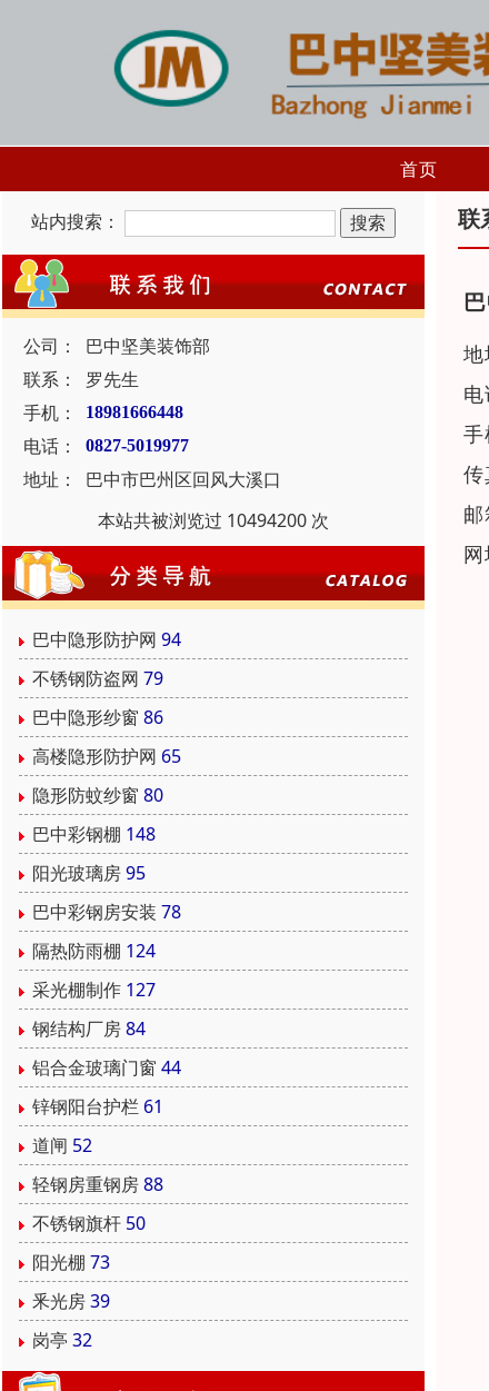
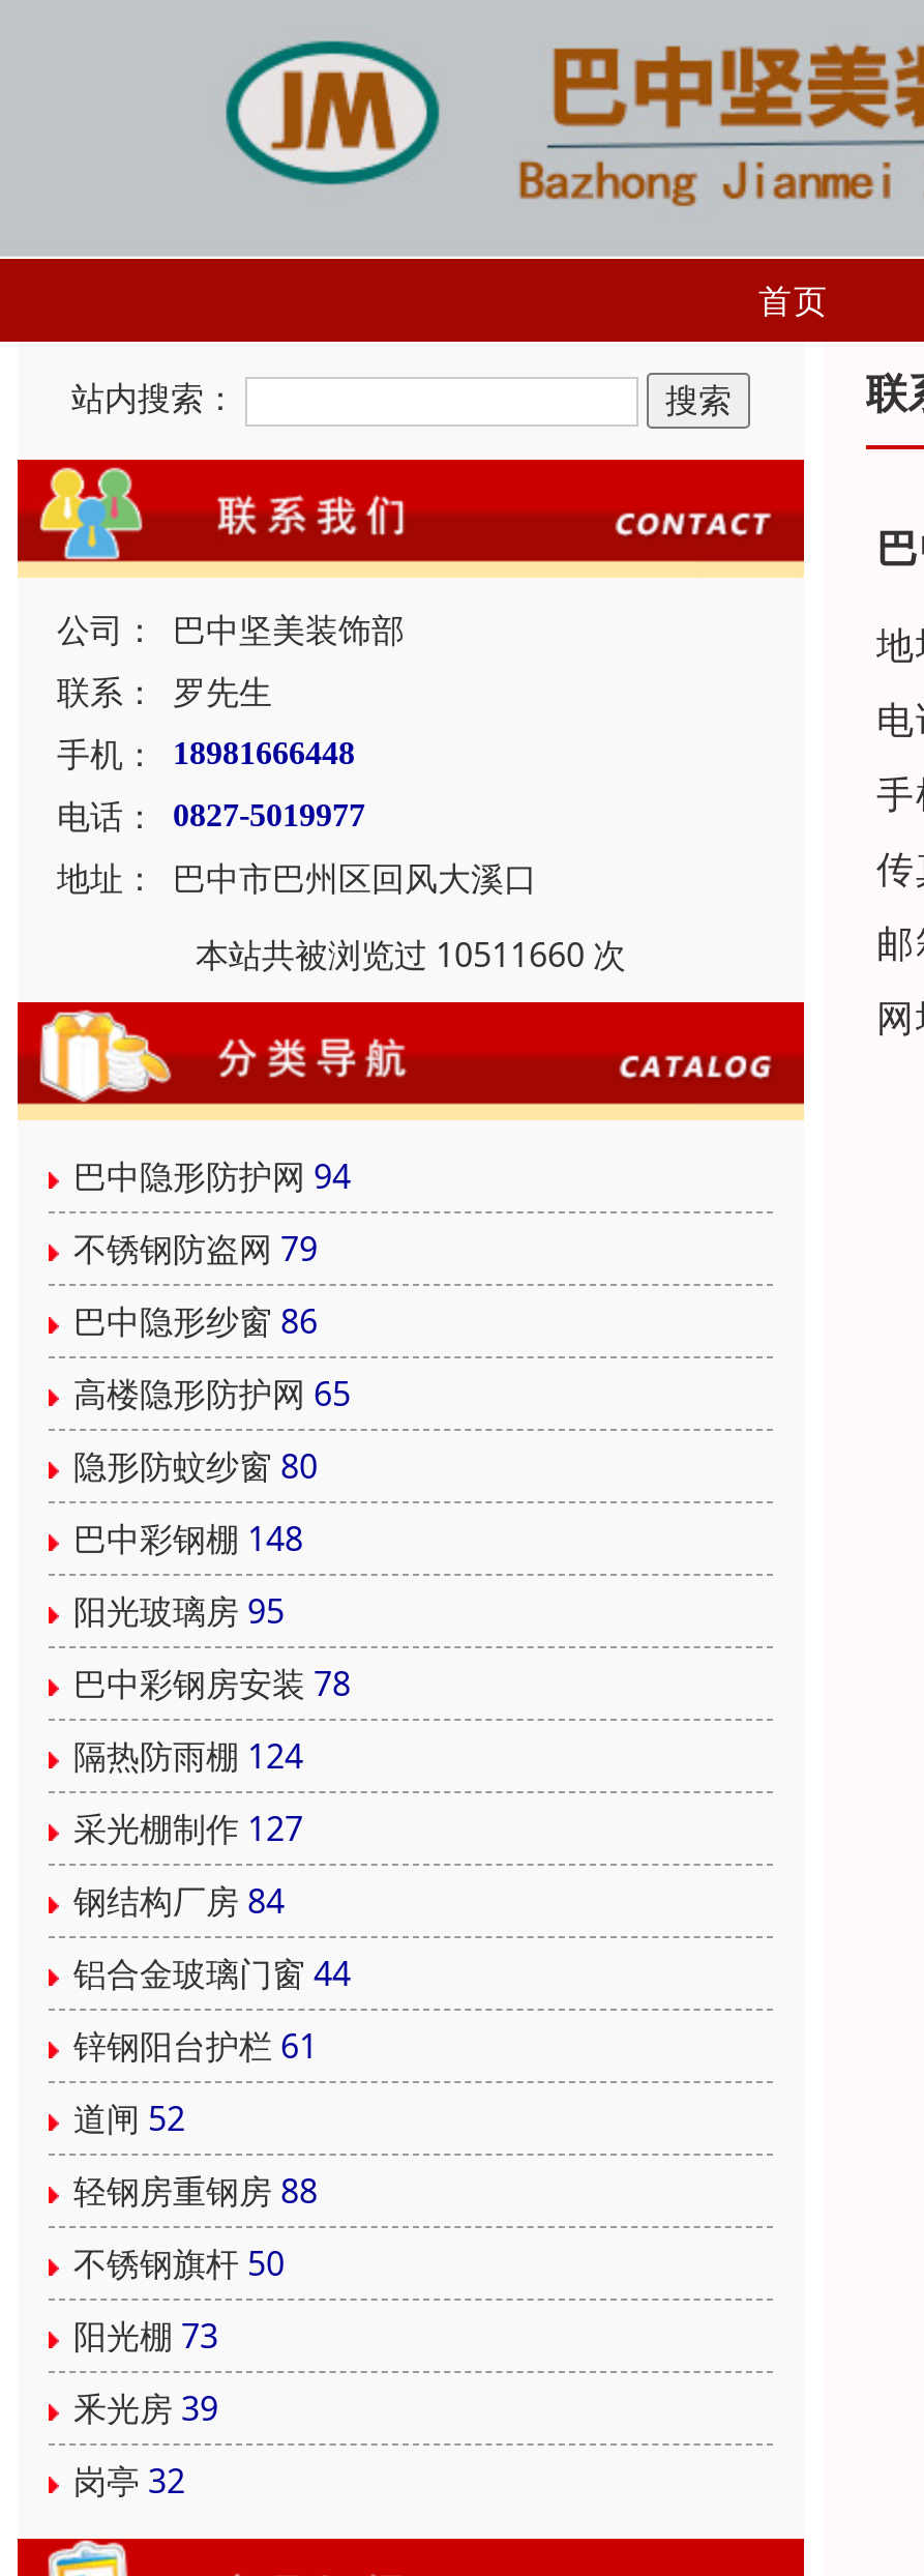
- 本站共被浏览过 10494200 次
+ 本站共被浏览过 10511660 次
